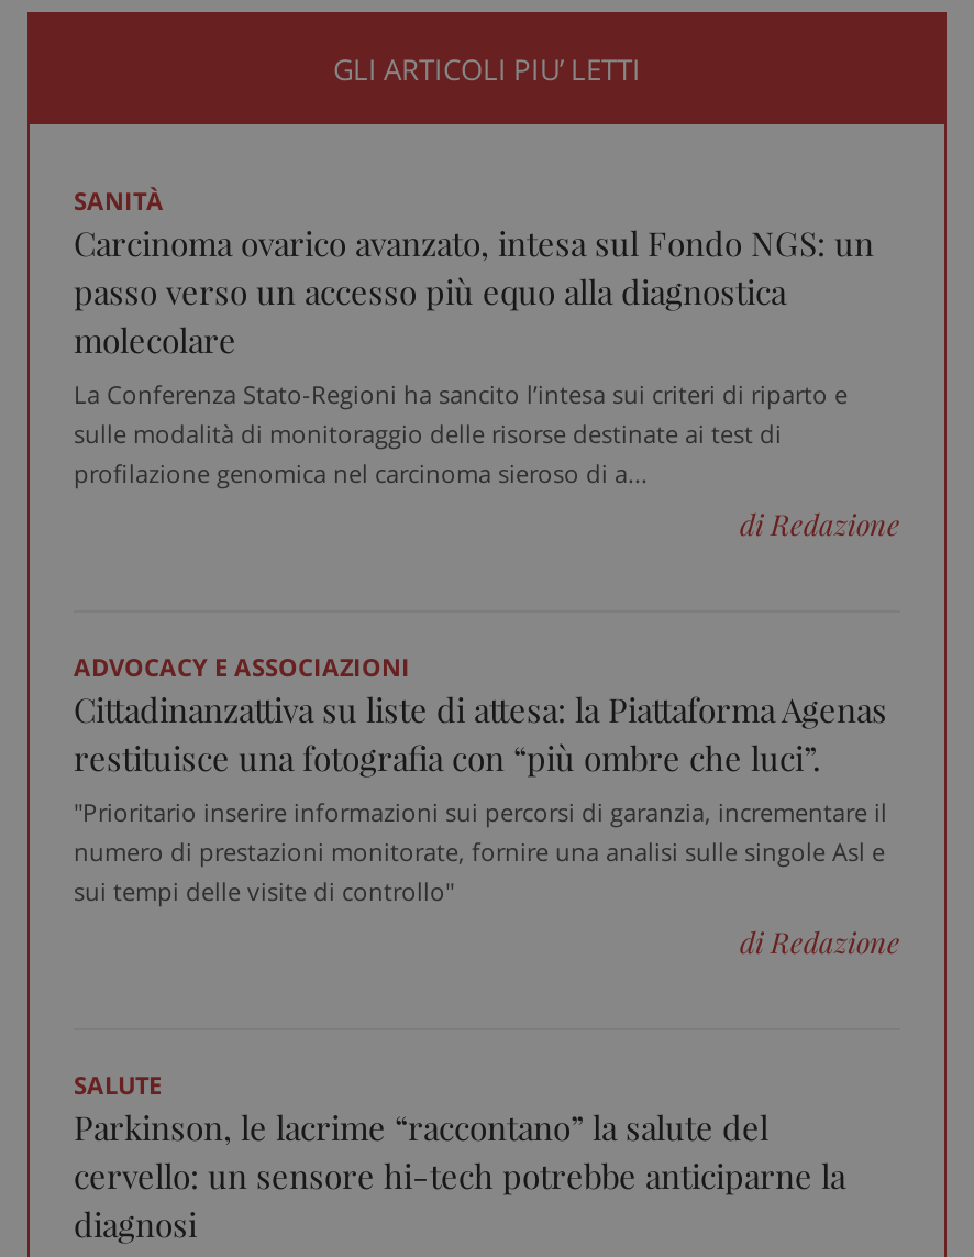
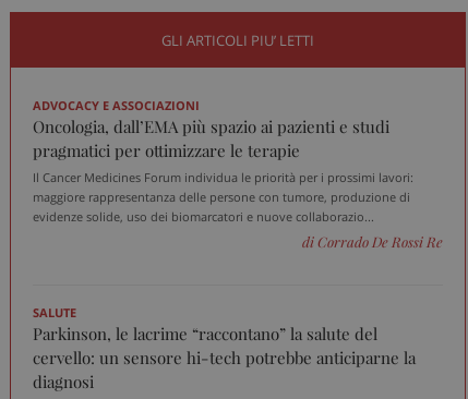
- SANITÀ
- Carcinoma ovarico avanzato, intesa sul Fondo NGS: un
- passo verso un accesso più equo alla diagnostica
- molecolare
- La Conferenza Stato-Regioni ha sancito l’intesa sui criteri di riparto e
- sulle modalità di monitoraggio delle risorse destinate ai test di
- profilazione genomica nel carcinoma sieroso di a...
- di Redazione

- Cittadinanzattiva su liste di attesa: la Piattaforma Agenas
- restituisce una fotografia con “più ombre che luci”.
- "Prioritario inserire informazioni sui percorsi di garanzia, incrementare il
- numero di prestazioni monitorate, fornire una analisi sulle singole Asl e
- sui tempi delle visite di controllo"
- di Redazione
+ Oncologia, dall’EMA più spazio ai pazienti e studi
+ pragmatici per ottimizzare le terapie
+ Il Cancer Medicines Forum individua le priorità per i prossimi lavori:
+ maggiore rappresentanza delle persone con tumore, produzione di
+ evidenze solide, uso dei biomarcatori e nuove collaborazio...
+ di Corrado De Rossi Re
